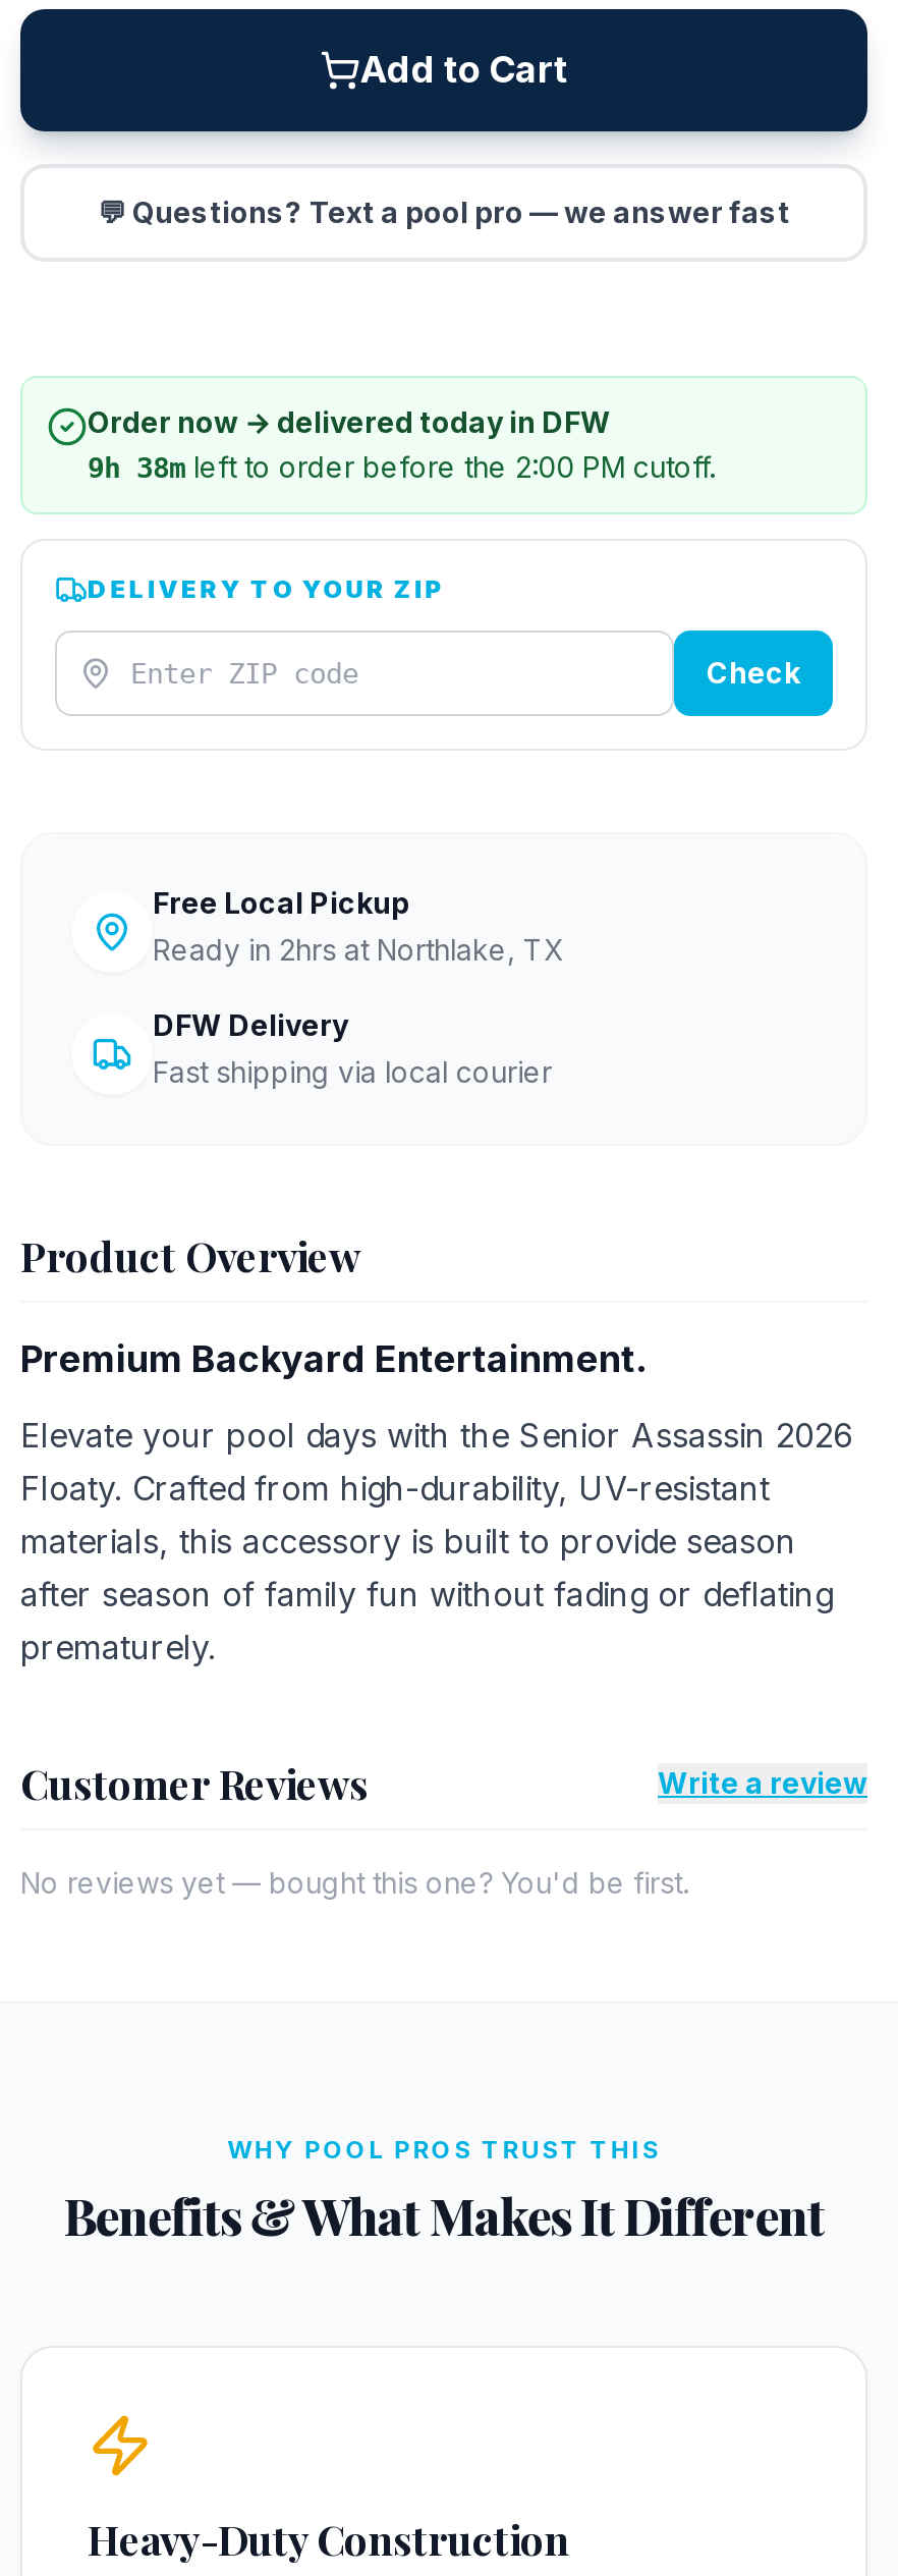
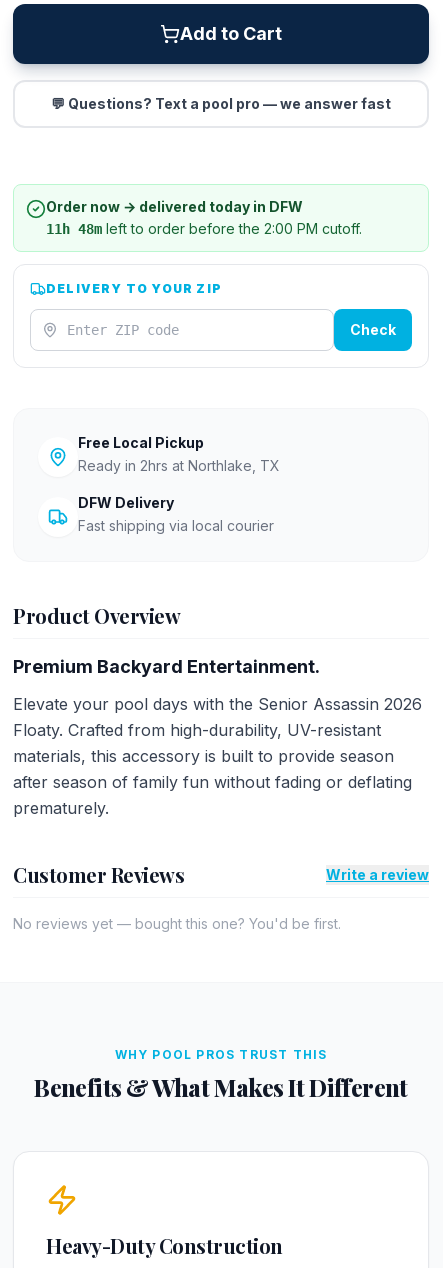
- 9h 38m left to order before the 2:00 PM cutoff.
+ 11h 48m left to order before the 2:00 PM cutoff.
